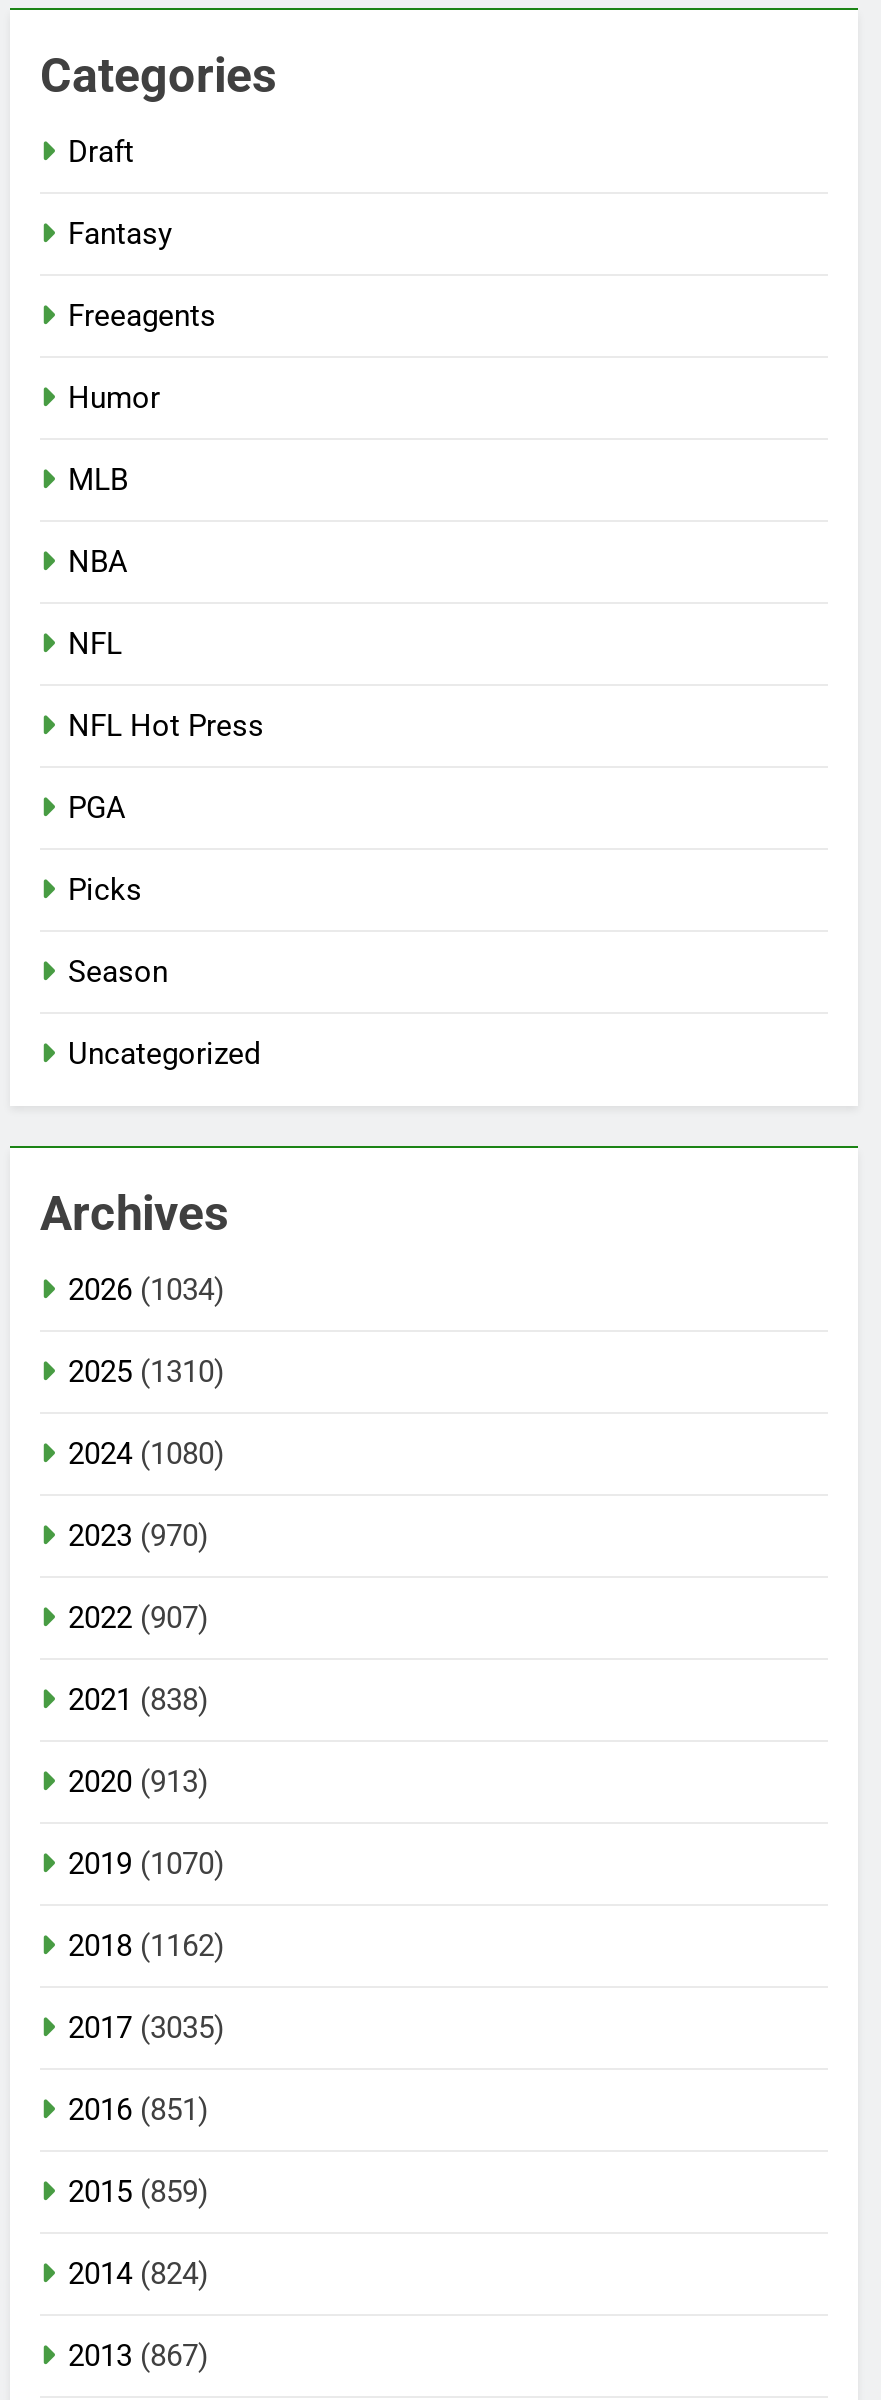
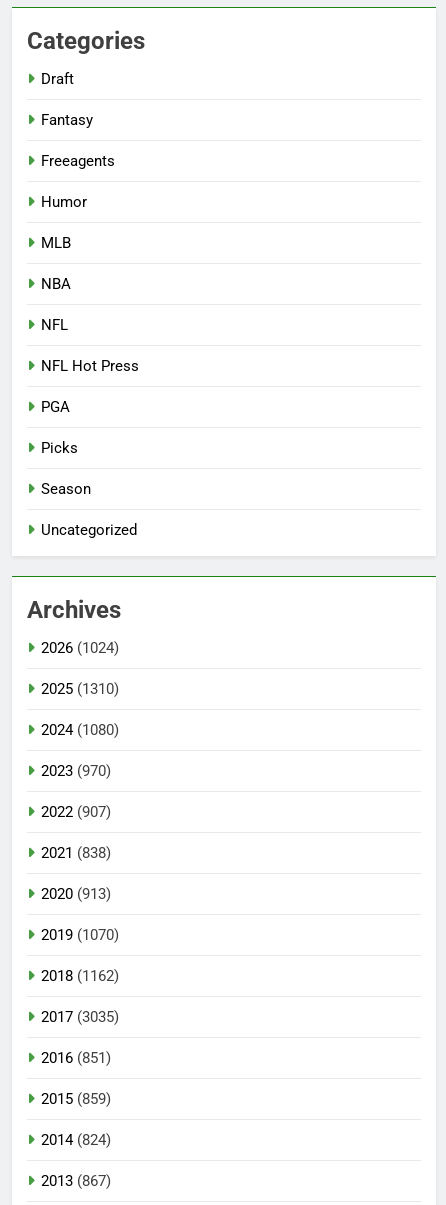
- 2026 (1034)
+ 2026 (1024)
